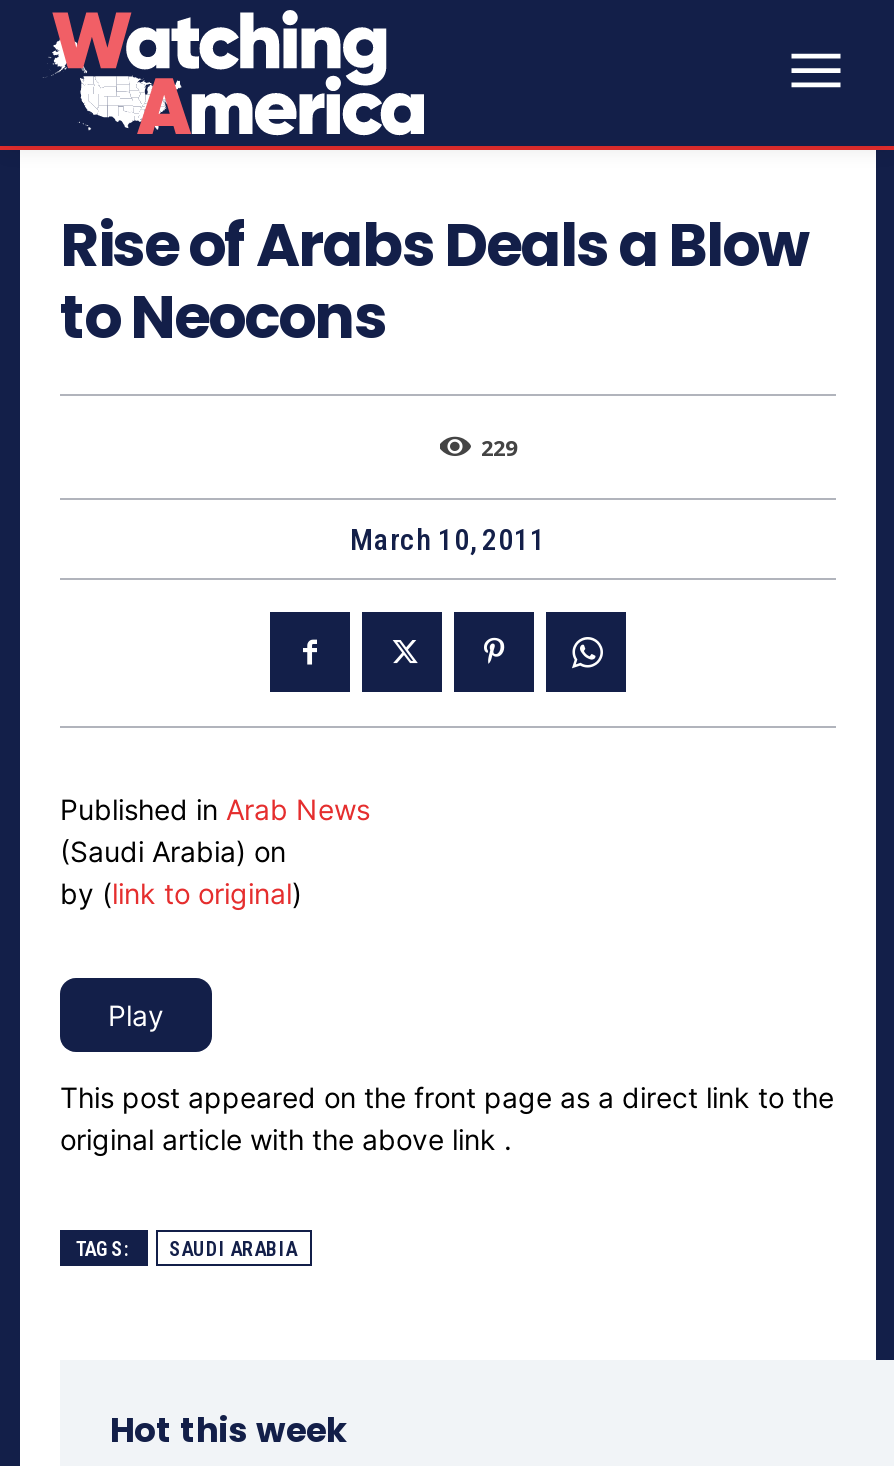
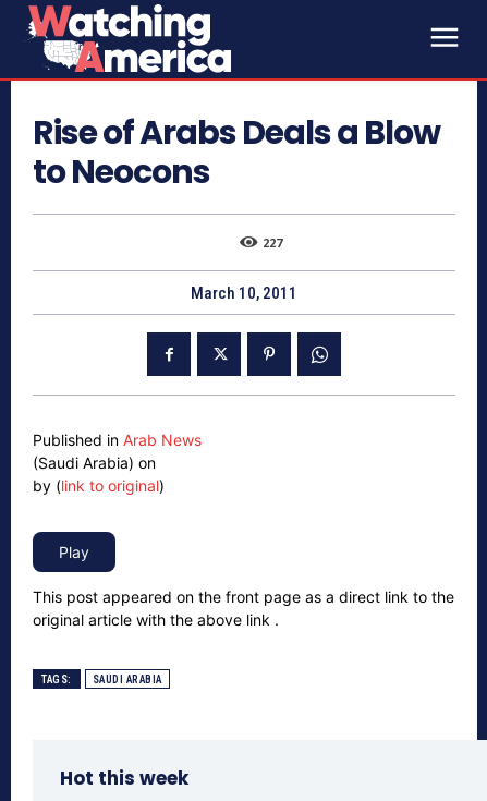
- 229
+ 227
